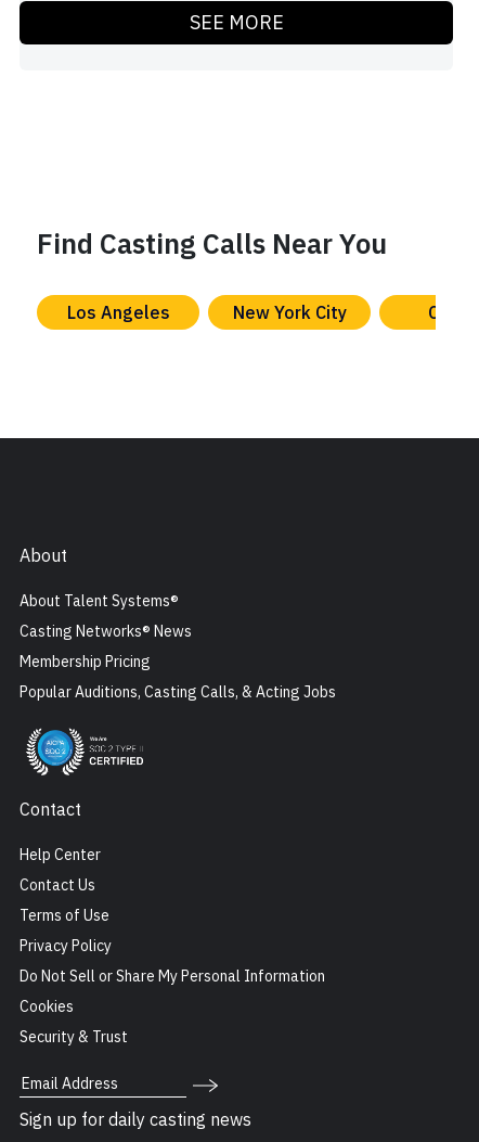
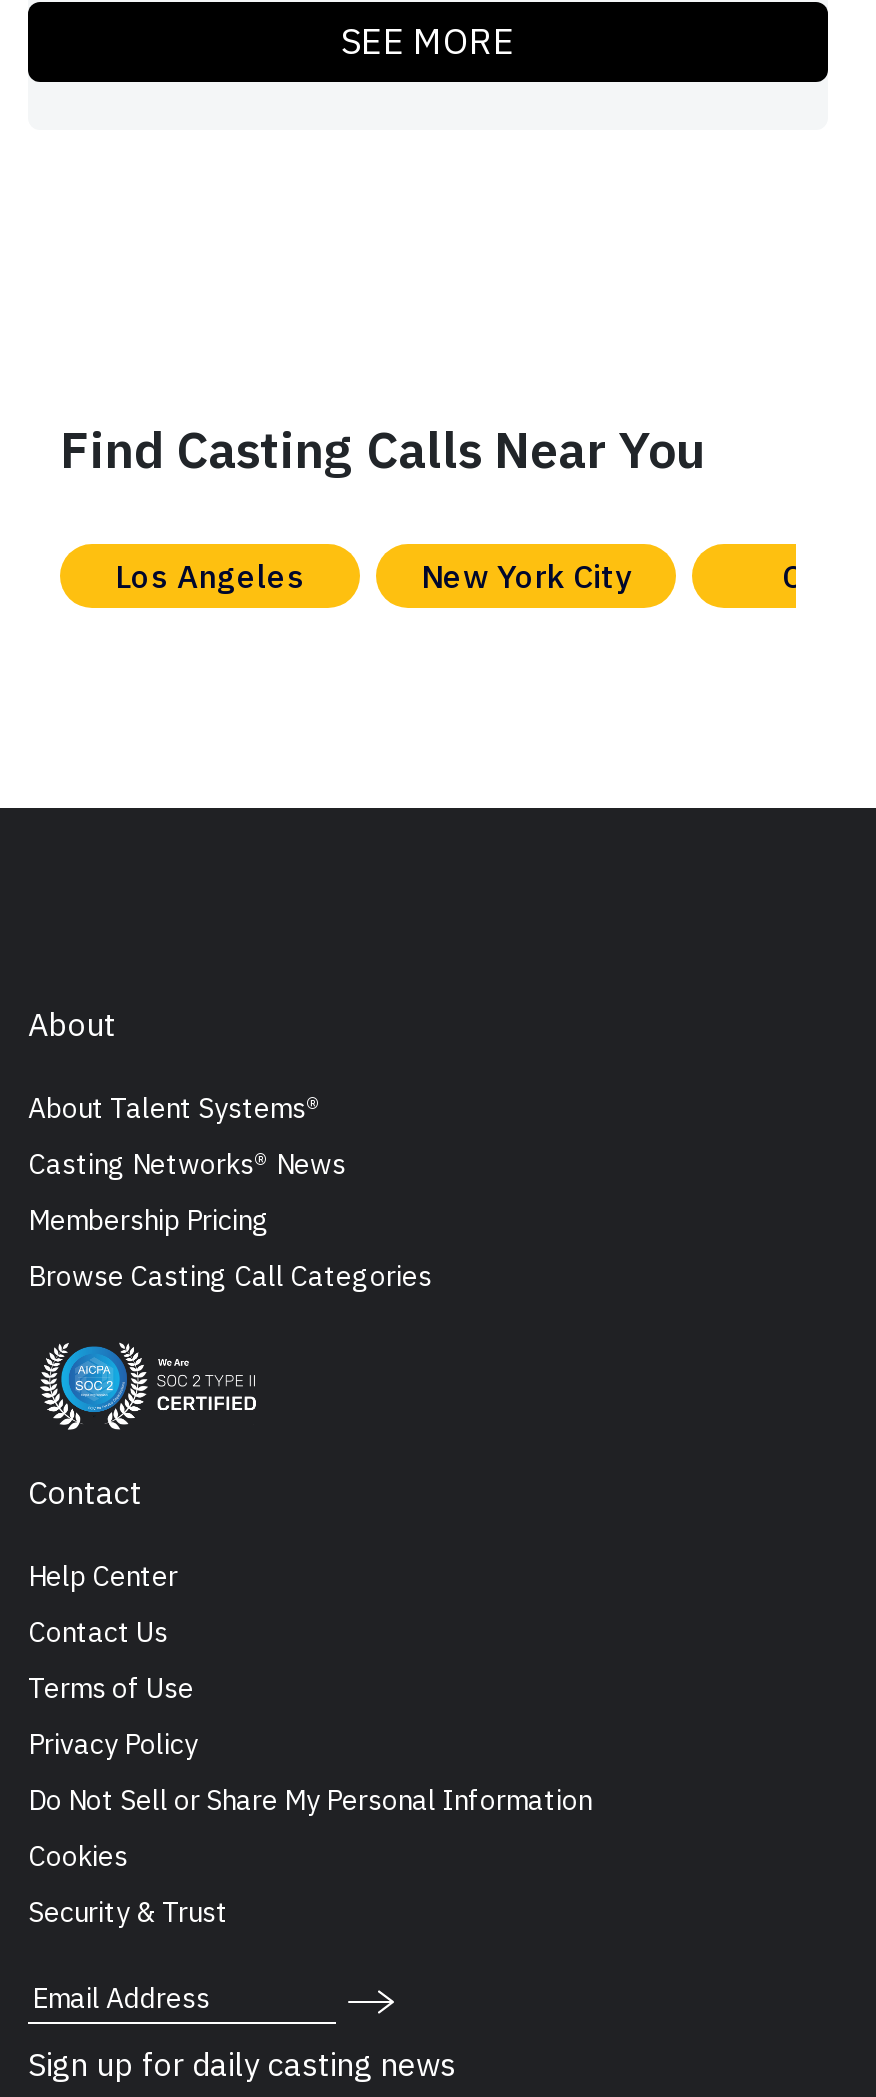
- Popular Auditions, Casting Calls, & Acting Jobs
+ Browse Casting Call Categories
